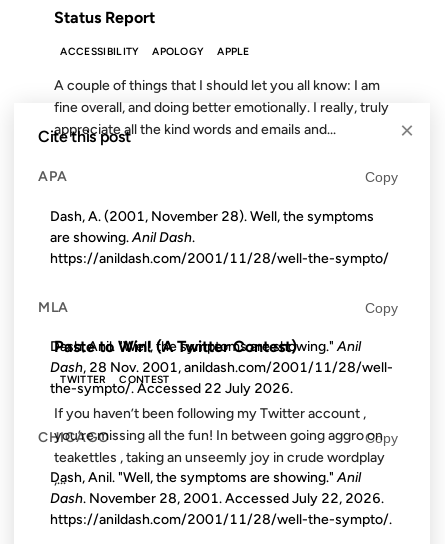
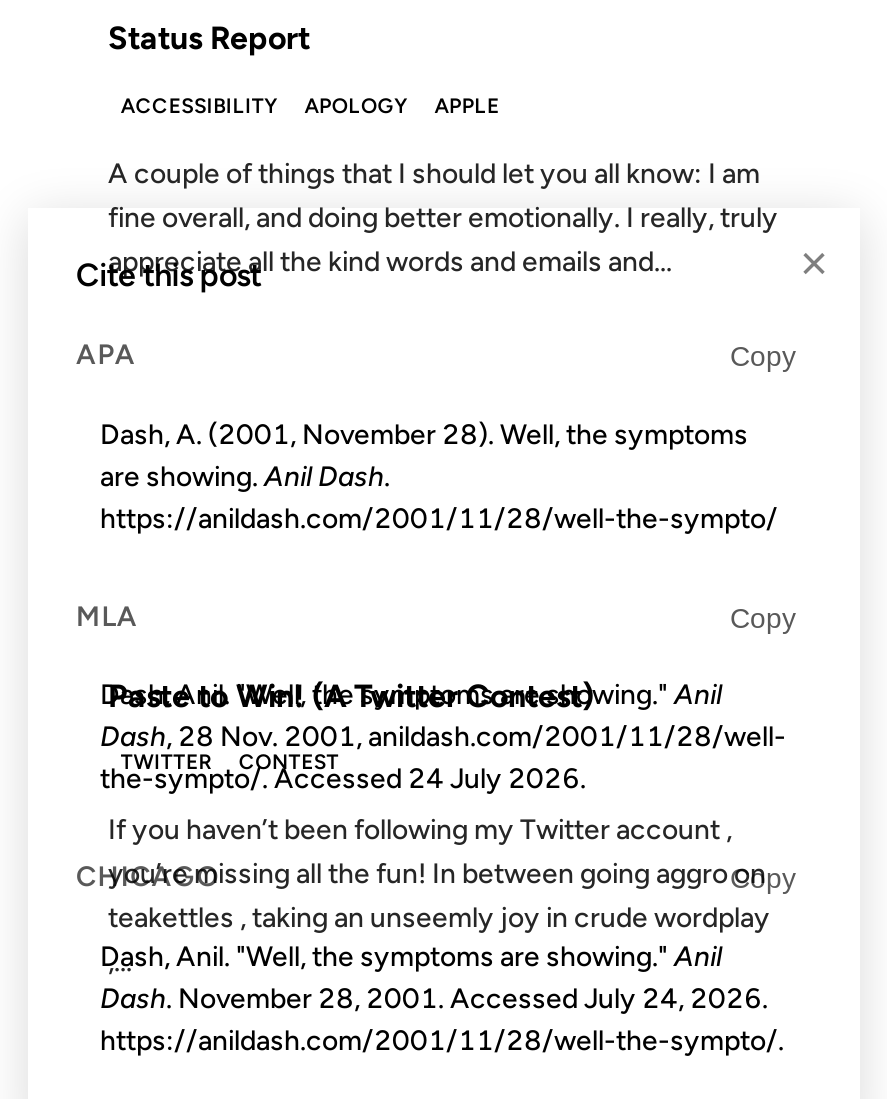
- the-sympto/. Accessed 22 July 2026.
+ the-sympto/. Accessed 24 July 2026.

- Dash. November 28, 2001. Accessed July 22, 2026.
+ Dash. November 28, 2001. Accessed July 24, 2026.
